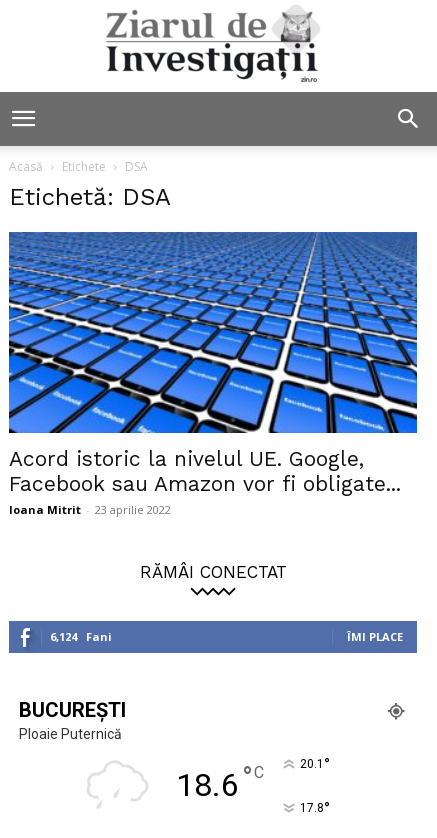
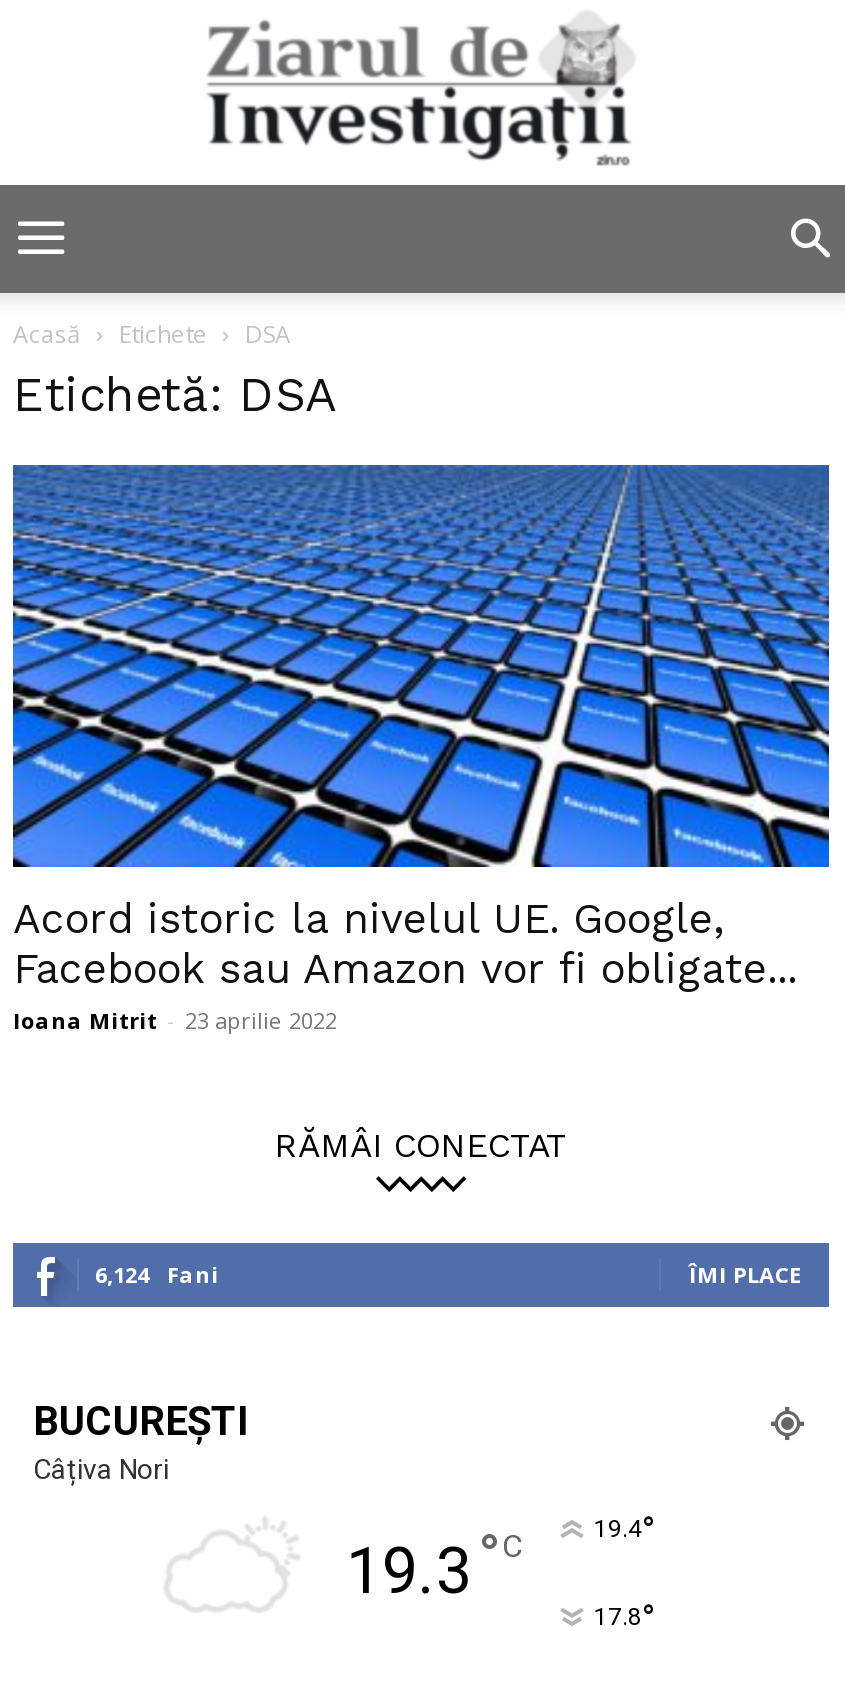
- Ploaie Puternică
- 18.6 °C
- 20.1°
+ Câțiva Nori
+ 19.3 °C
+ 19.4°
